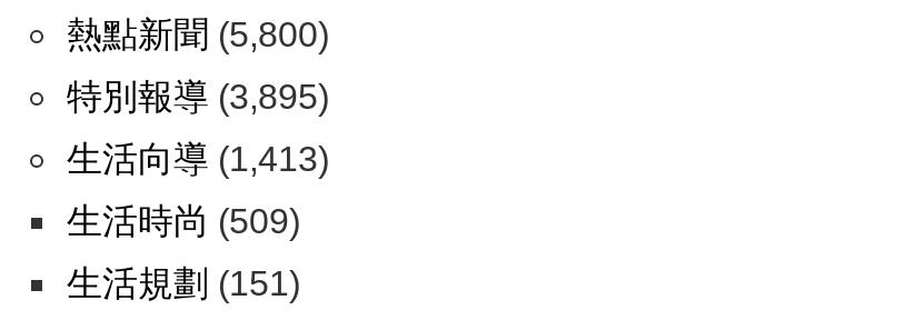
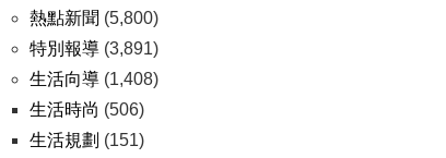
- 特別報導(3,895)
+ 特別報導(3,891)

- 生活向導(1,413)
+ 生活向導(1,408)

- 生活時尚(509)
+ 生活時尚(506)
